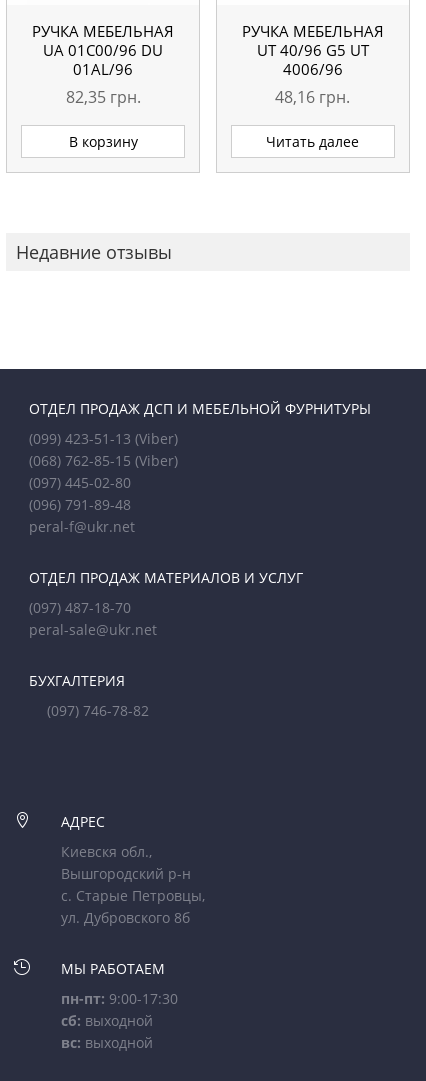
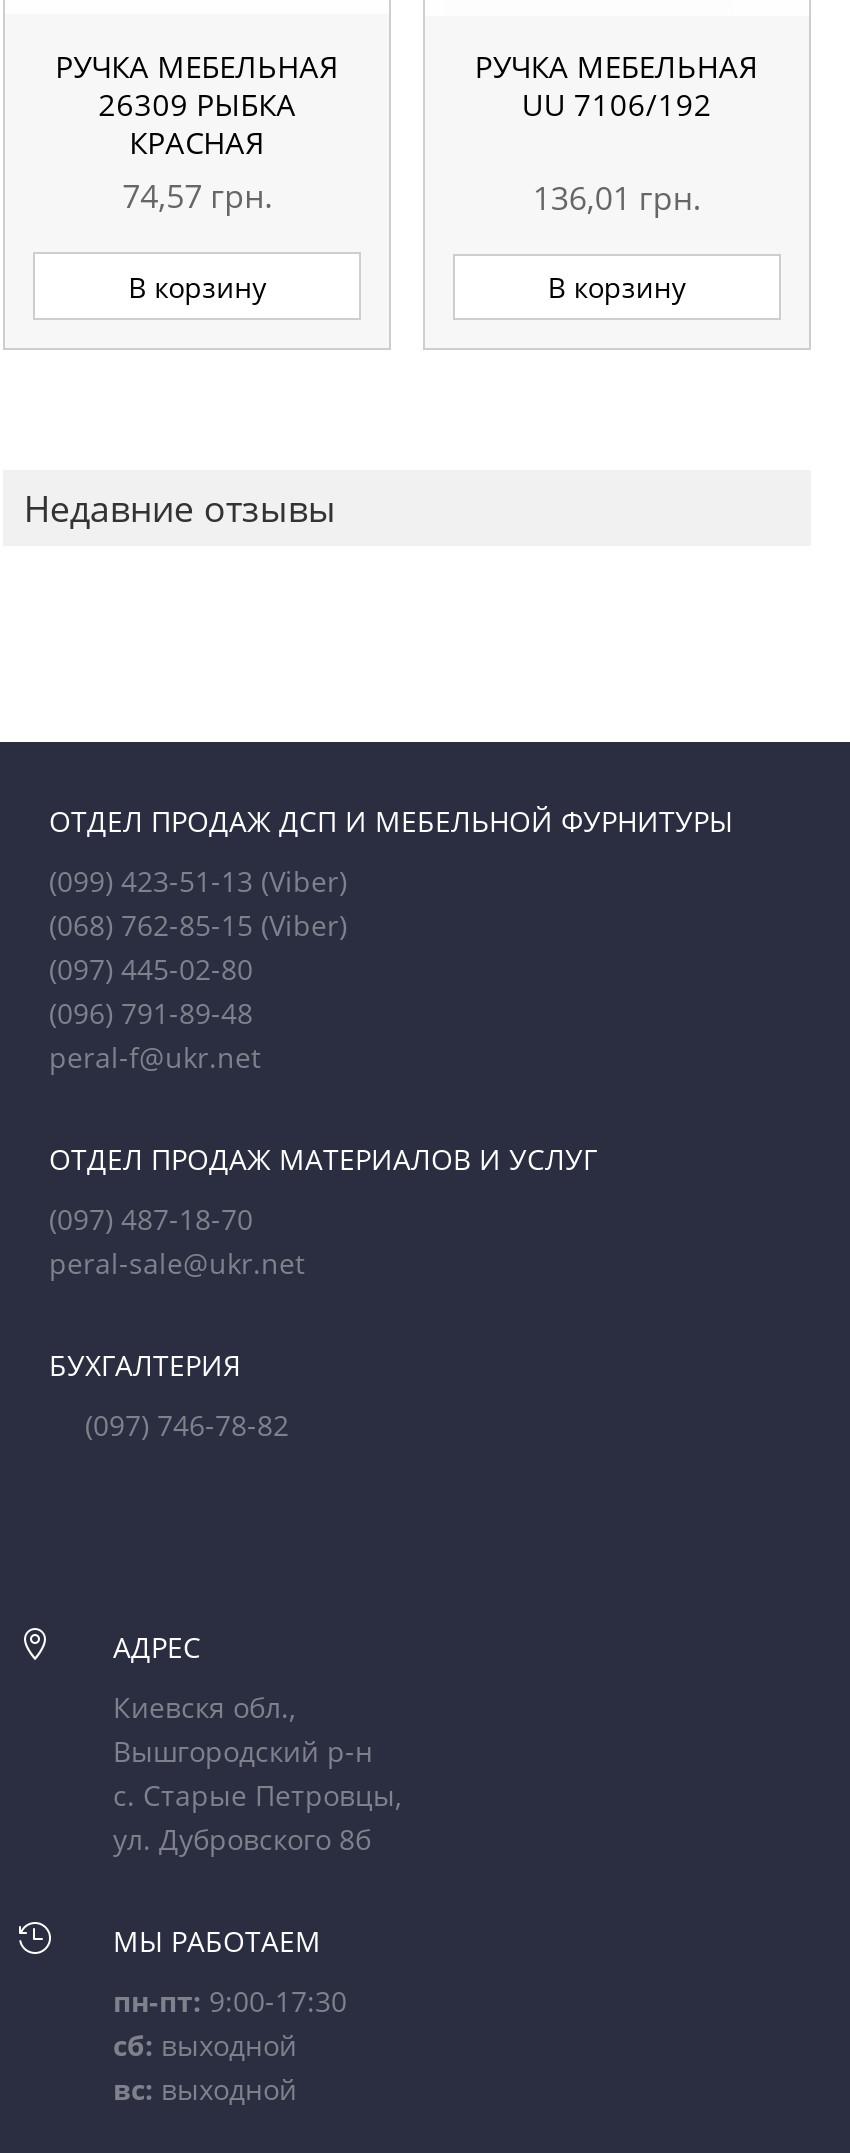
- UA 01С00/96 DU
- 01AL/96
- 82,35 грн.
+ 26309 РЫБКА
+ КРАСНАЯ
+ 74,57 грн.

- UТ 40/96 G5 UT
- 4006/96
- 48,16 грн.
- Читать далее
+ UU 7106/192
+ 136,01 грн.
+ В корзину
